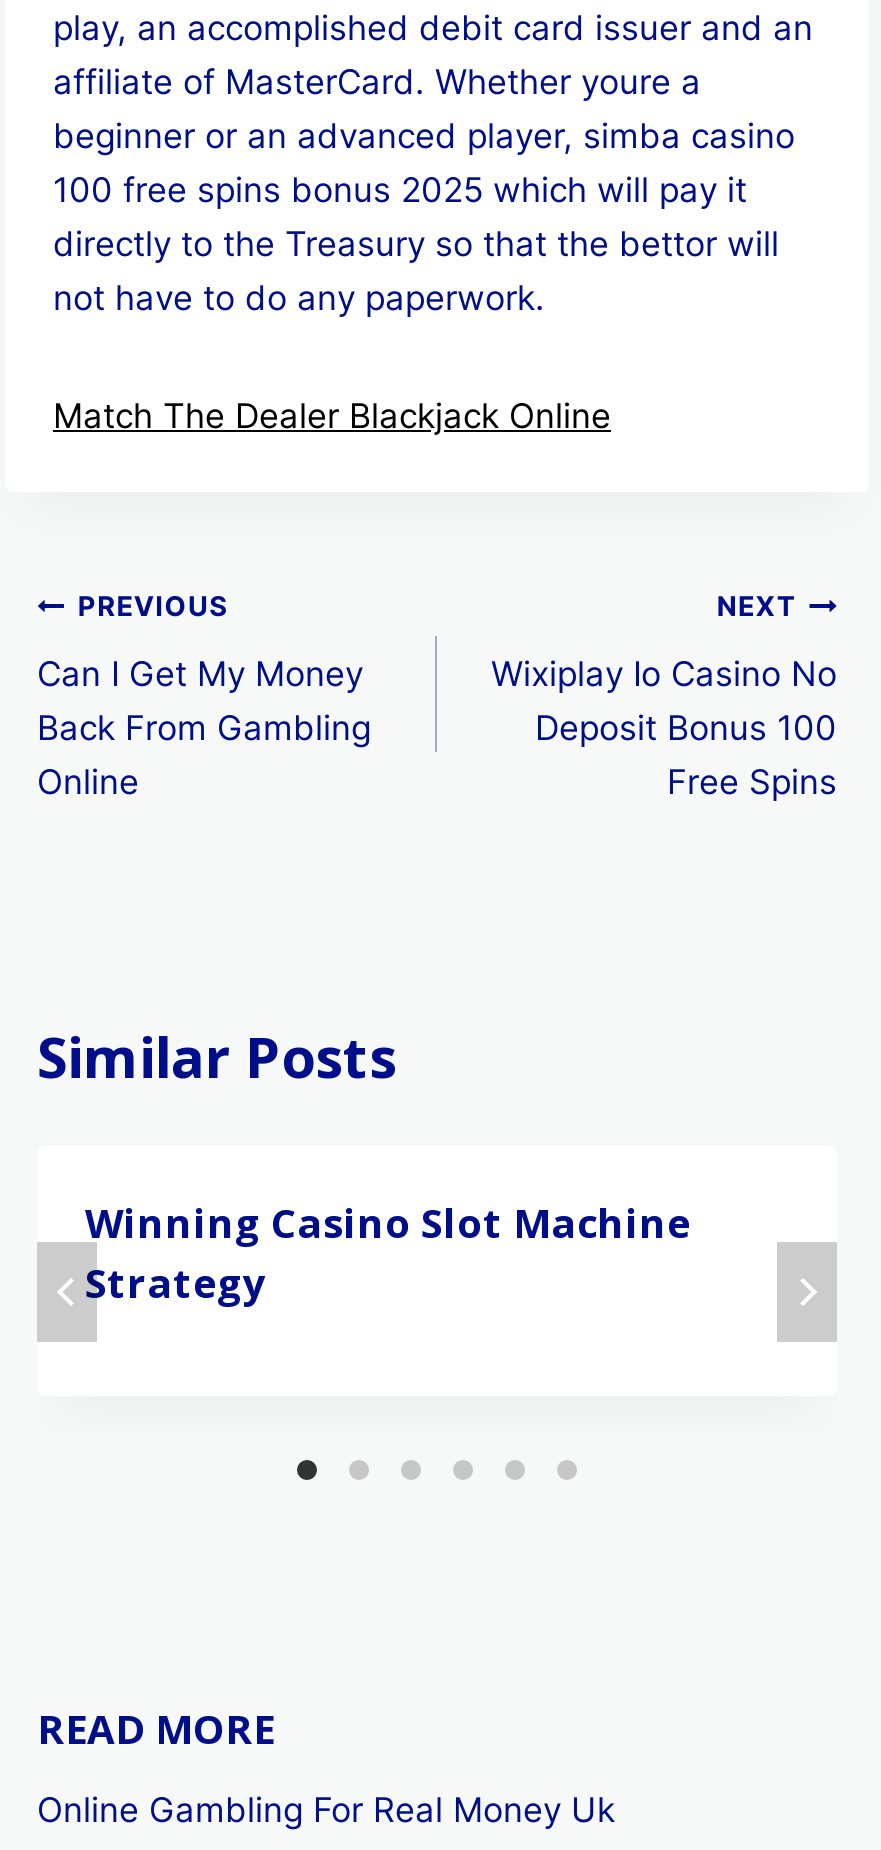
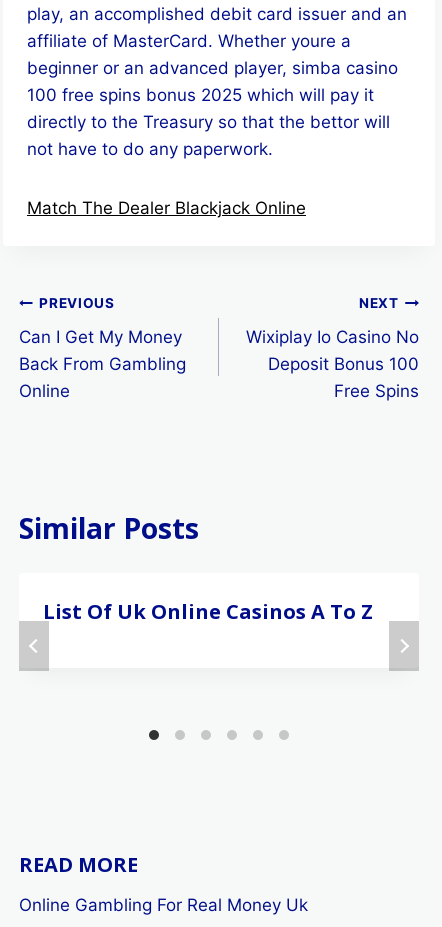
- Winning Casino Slot Machine
- Strategy
+ List Of Uk Online Casinos A To Z
